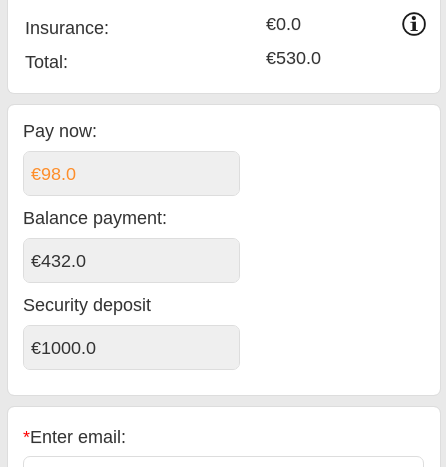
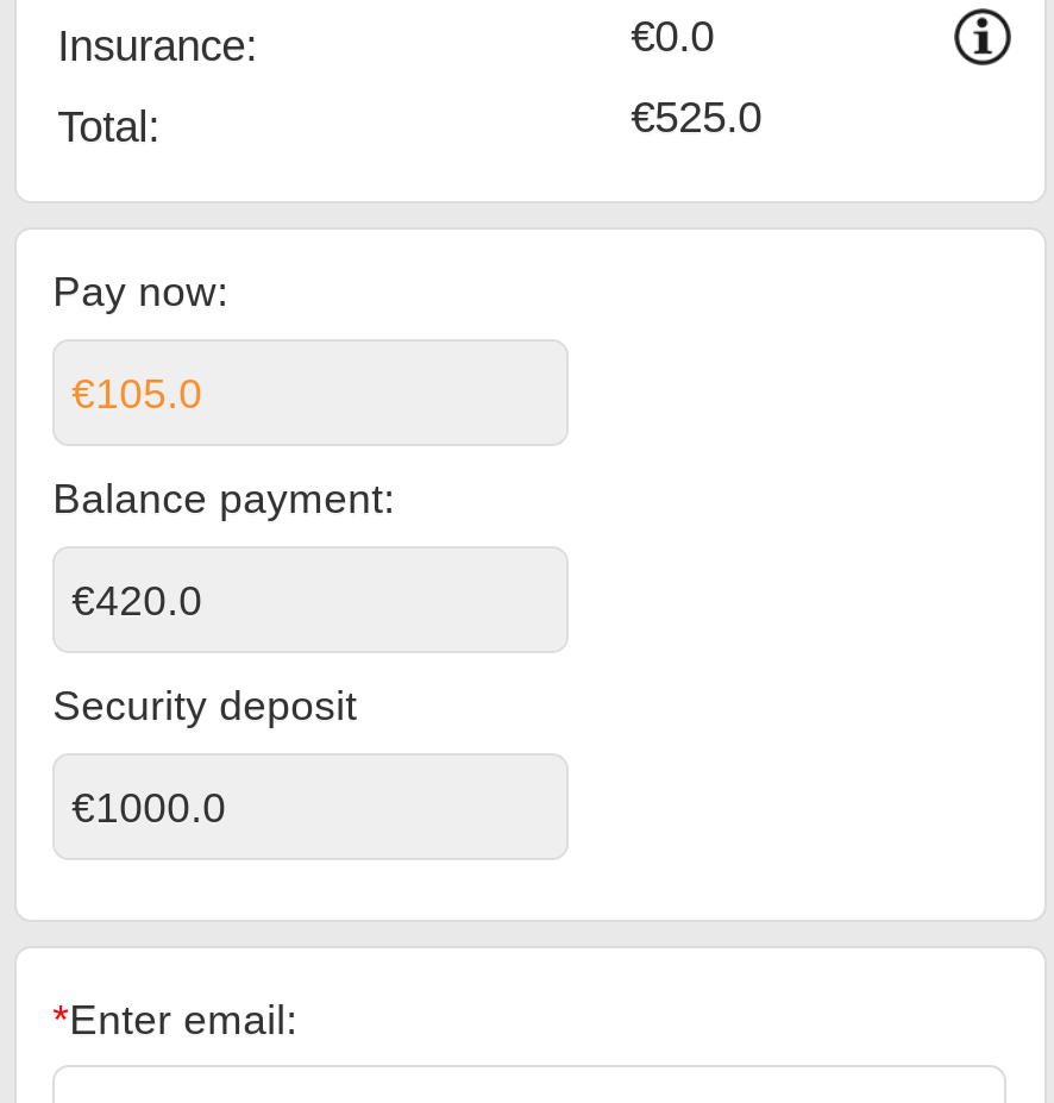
- €530.0
+ €525.0

- €98.0
+ €105.0

- €432.0
+ €420.0
